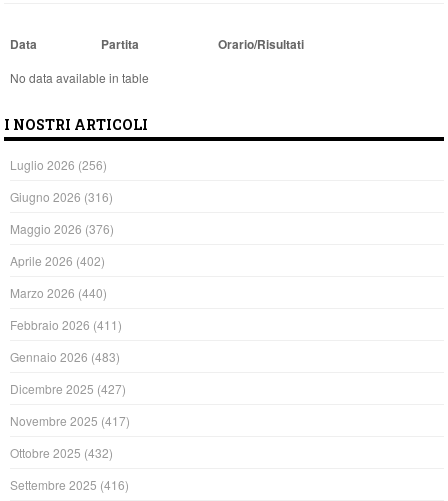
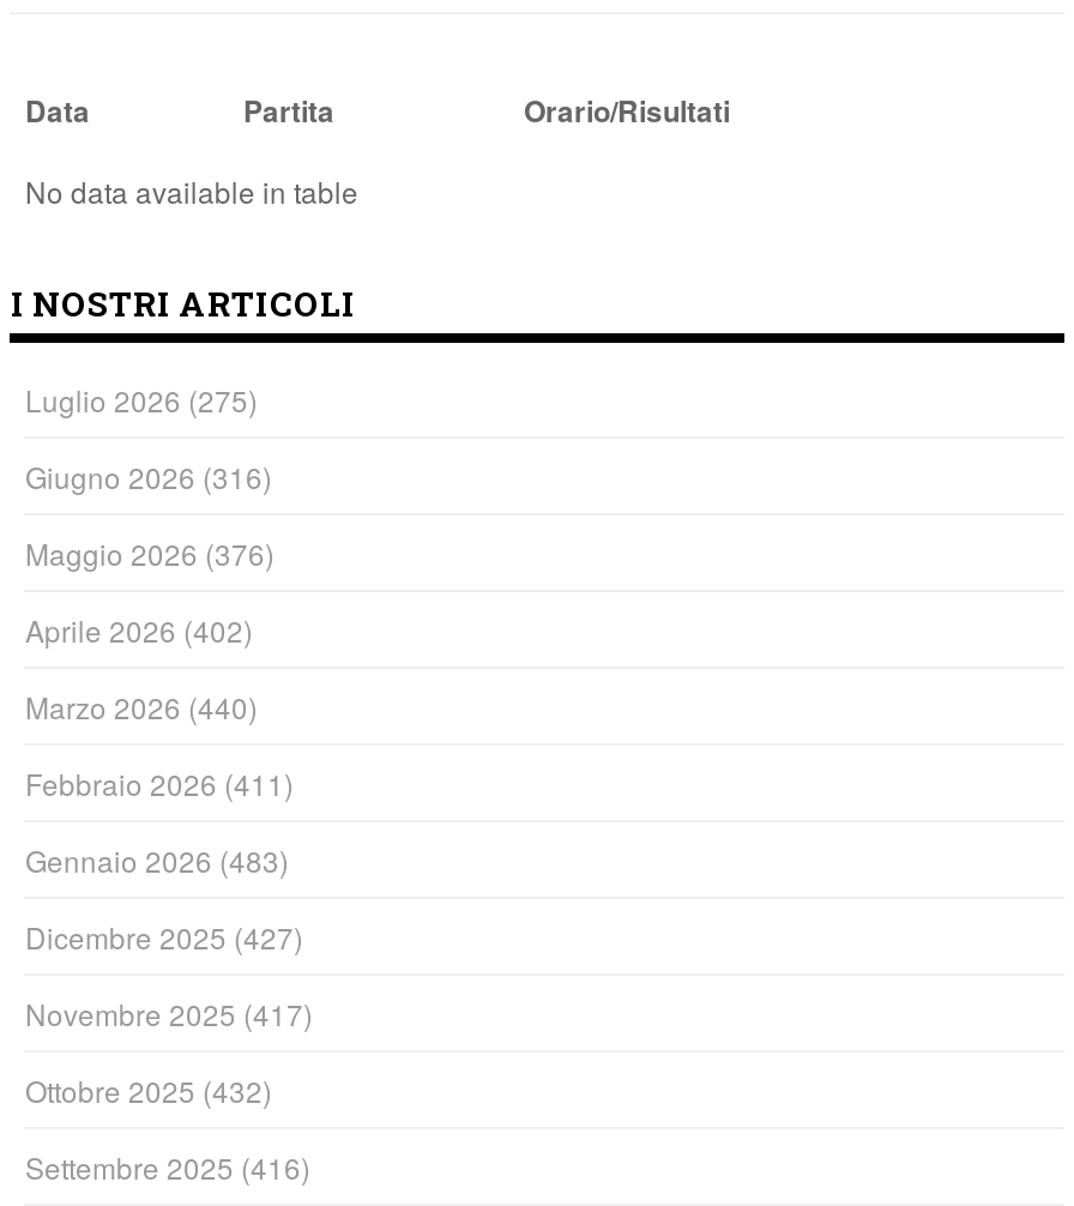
- Luglio 2026 (256)
+ Luglio 2026 (275)
